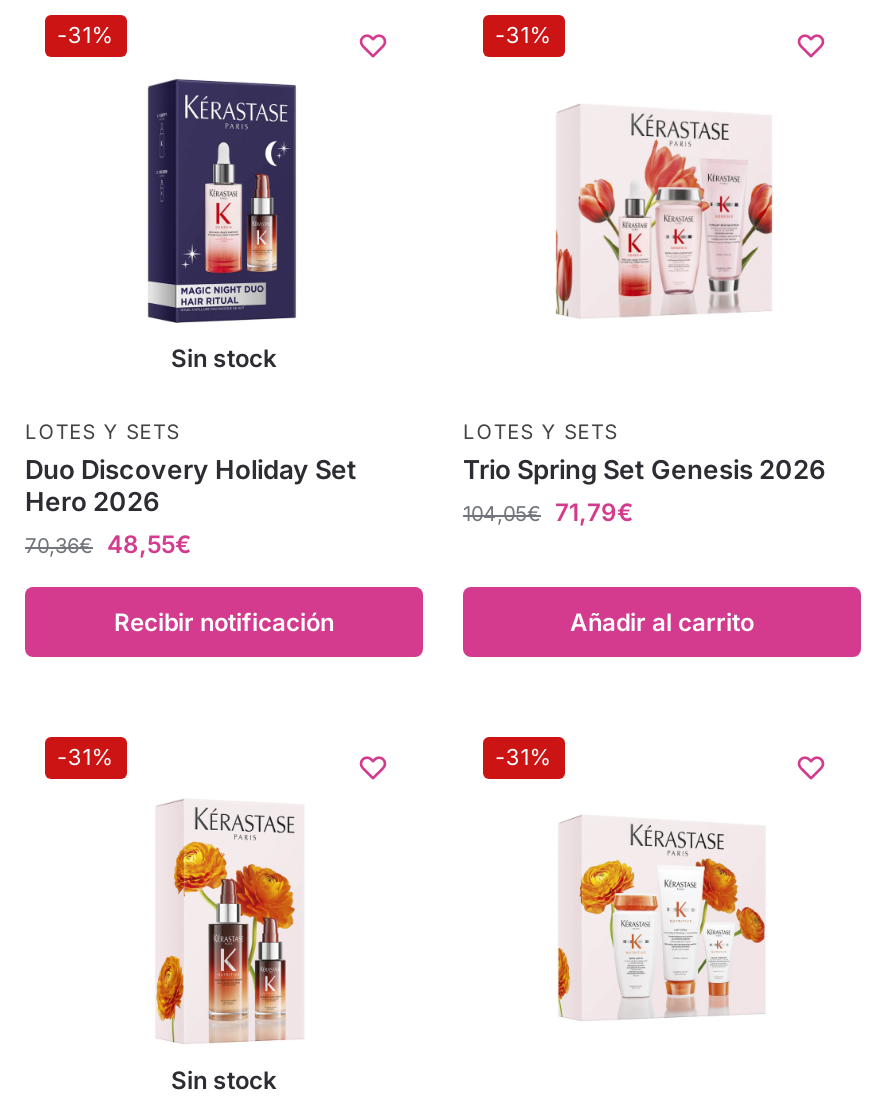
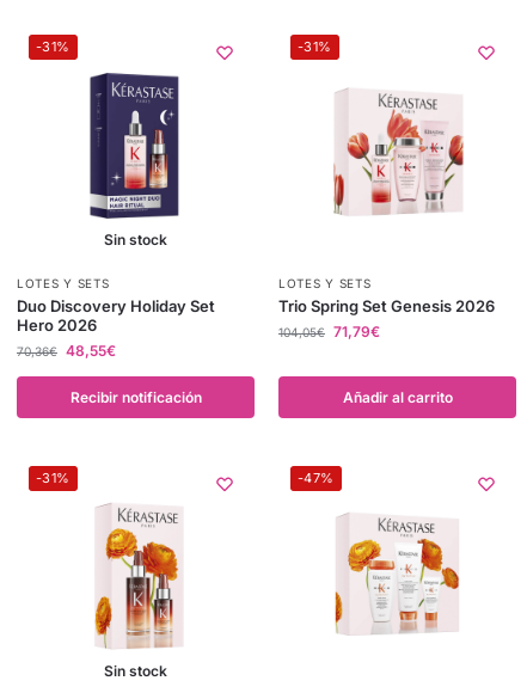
- -31%
+ -47%
